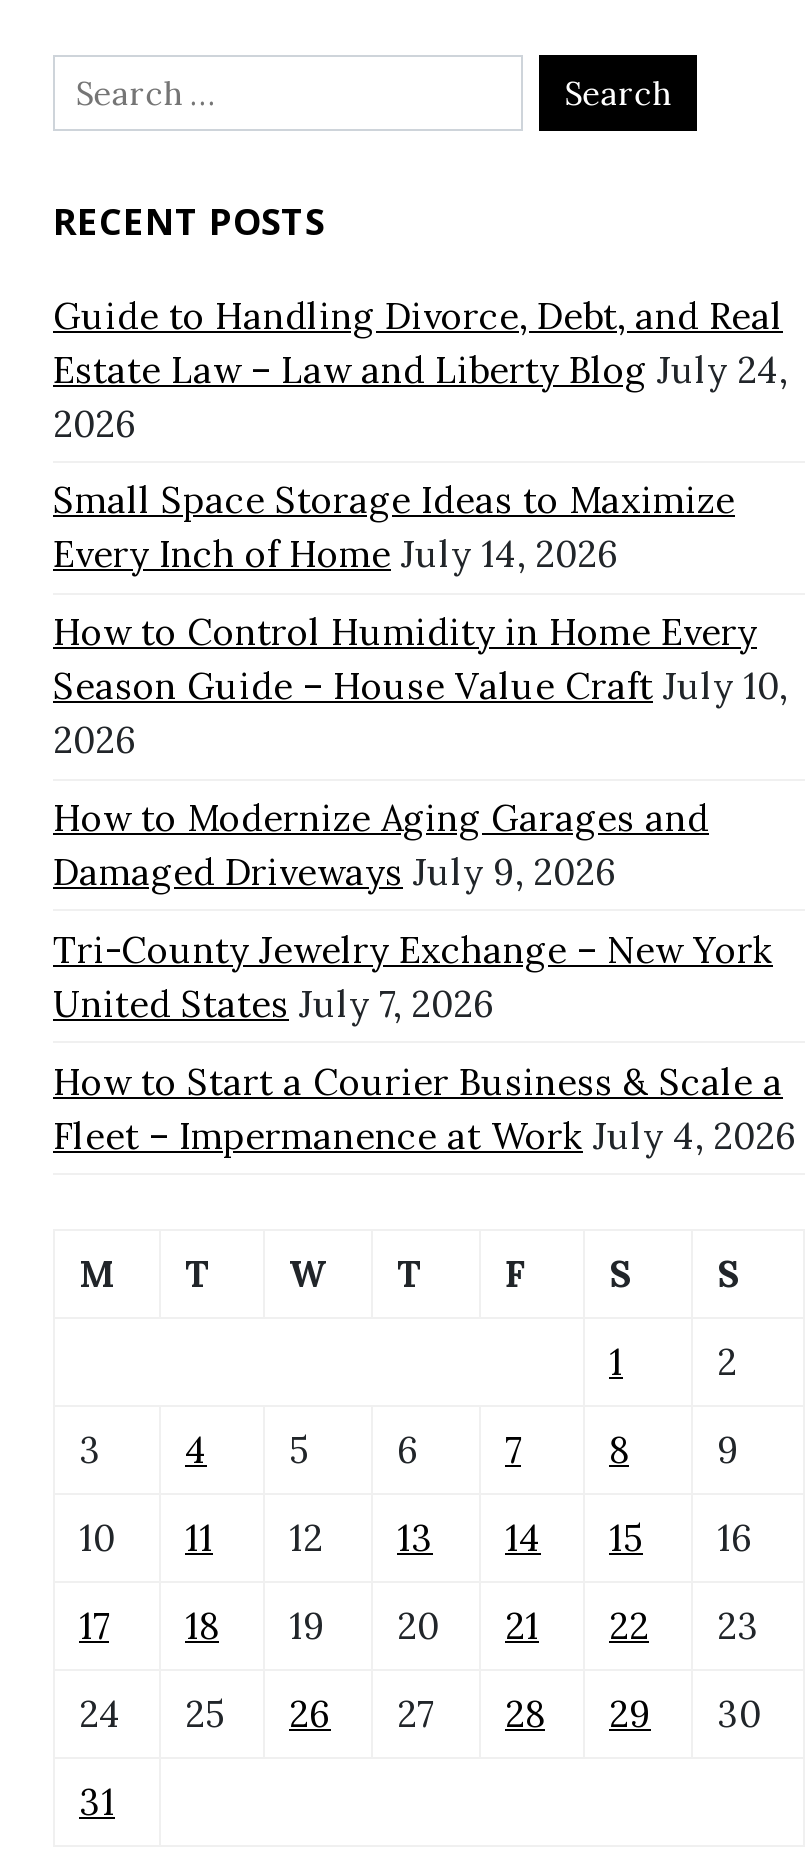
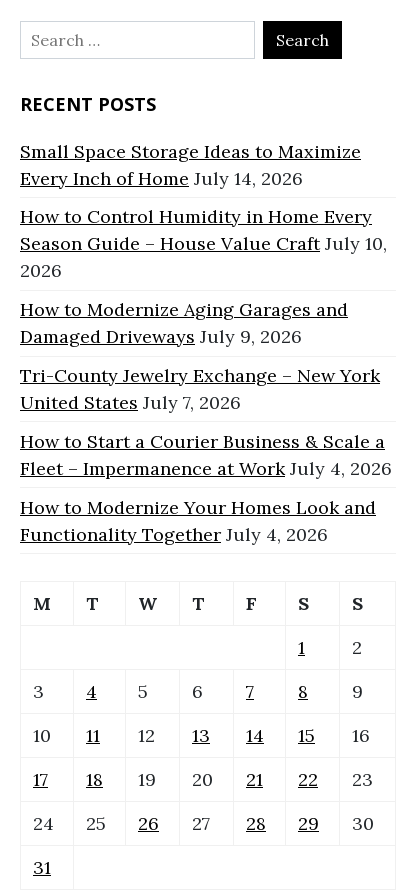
- Guide to Handling Divorce, Debt, and Real
- Estate Law – Law and Liberty Blog July 24,
- 2026

moved up: Small Space Storage Ideas to Maximize | Every Inch of Home July 14, 2026 | How to Control Humidity in Home Every | ... | How to Start a Courier Business & Scale a | Fleet – Impermanence at Work July 4, 2026

+ How to Modernize Your Homes Look and
+ Functionality Together July 4, 2026
